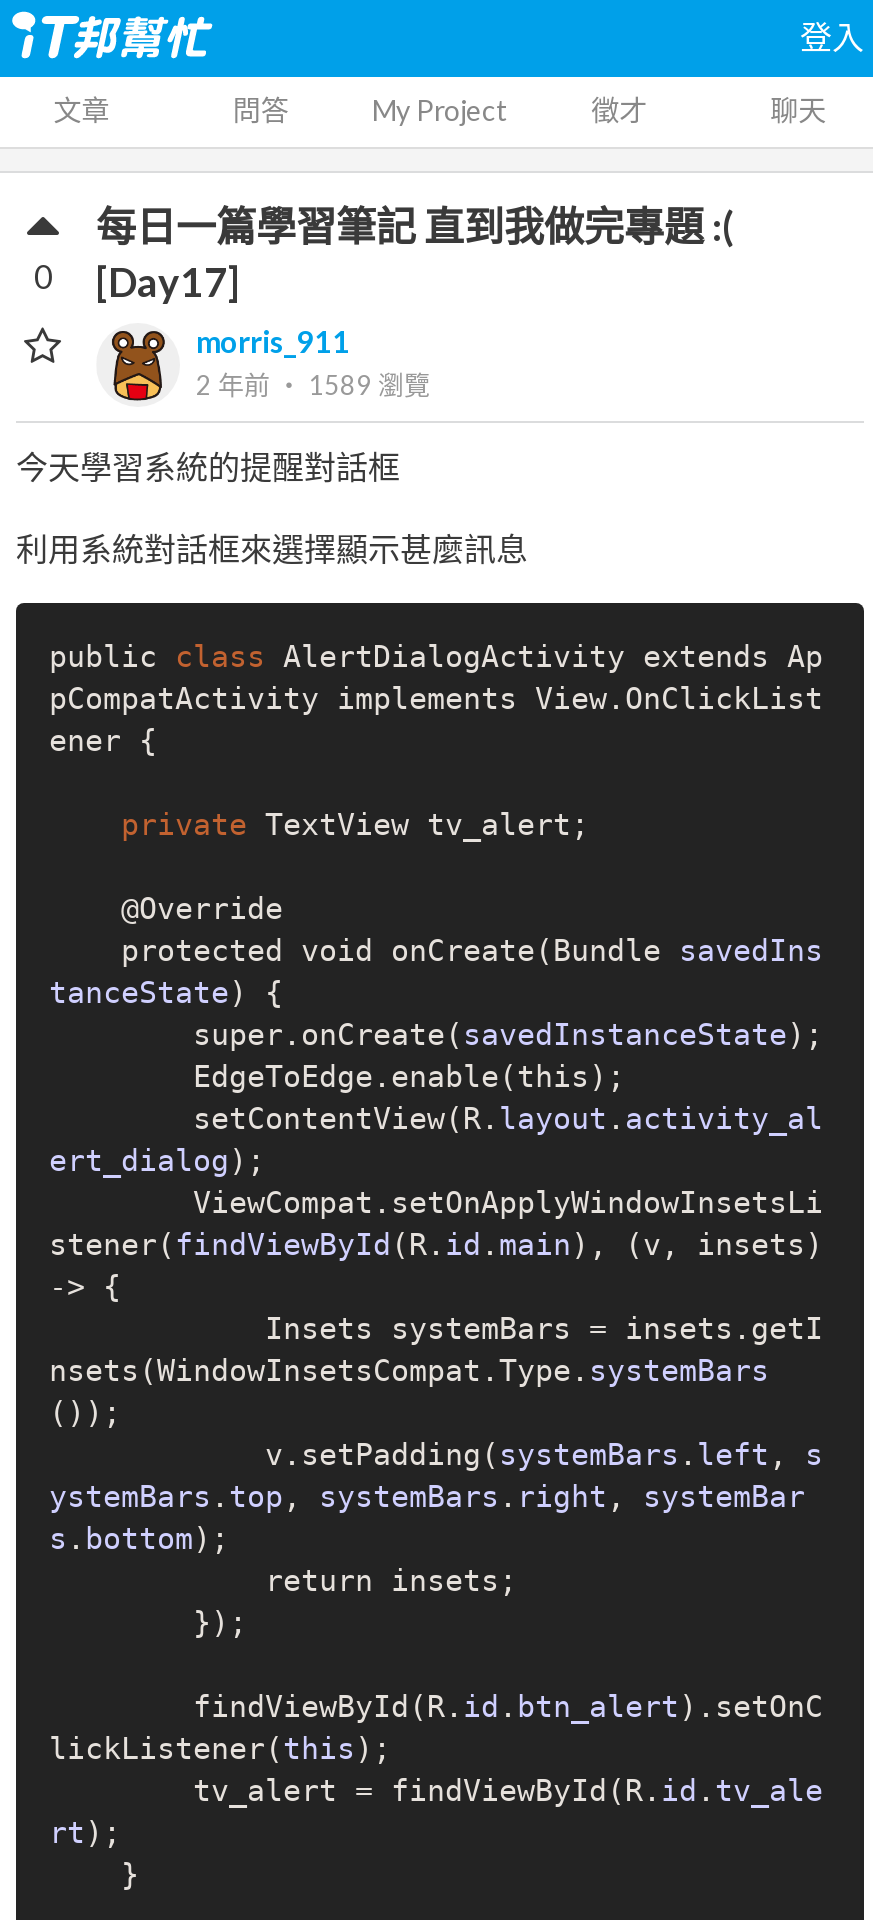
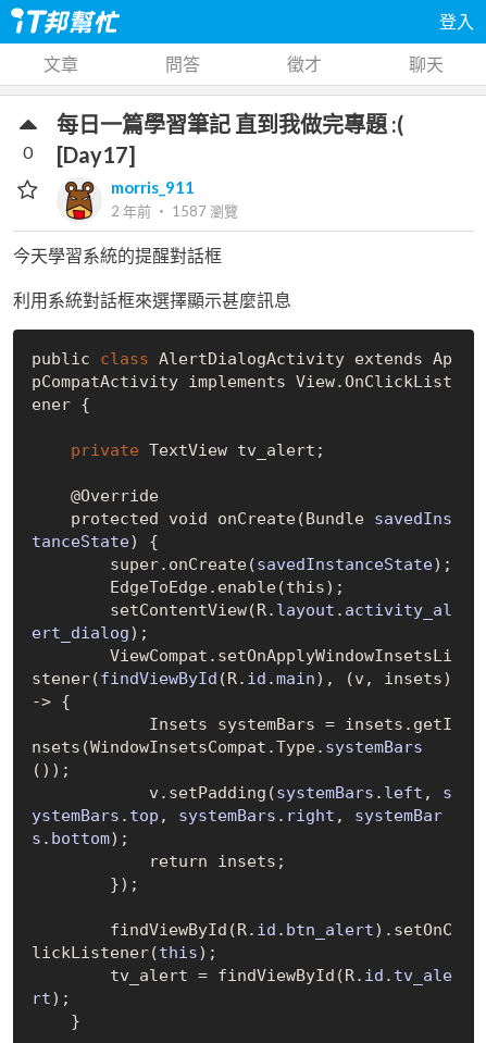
- My Project

- 2 年前‧ 1589瀏覽
+ 2 年前‧ 1587瀏覽
